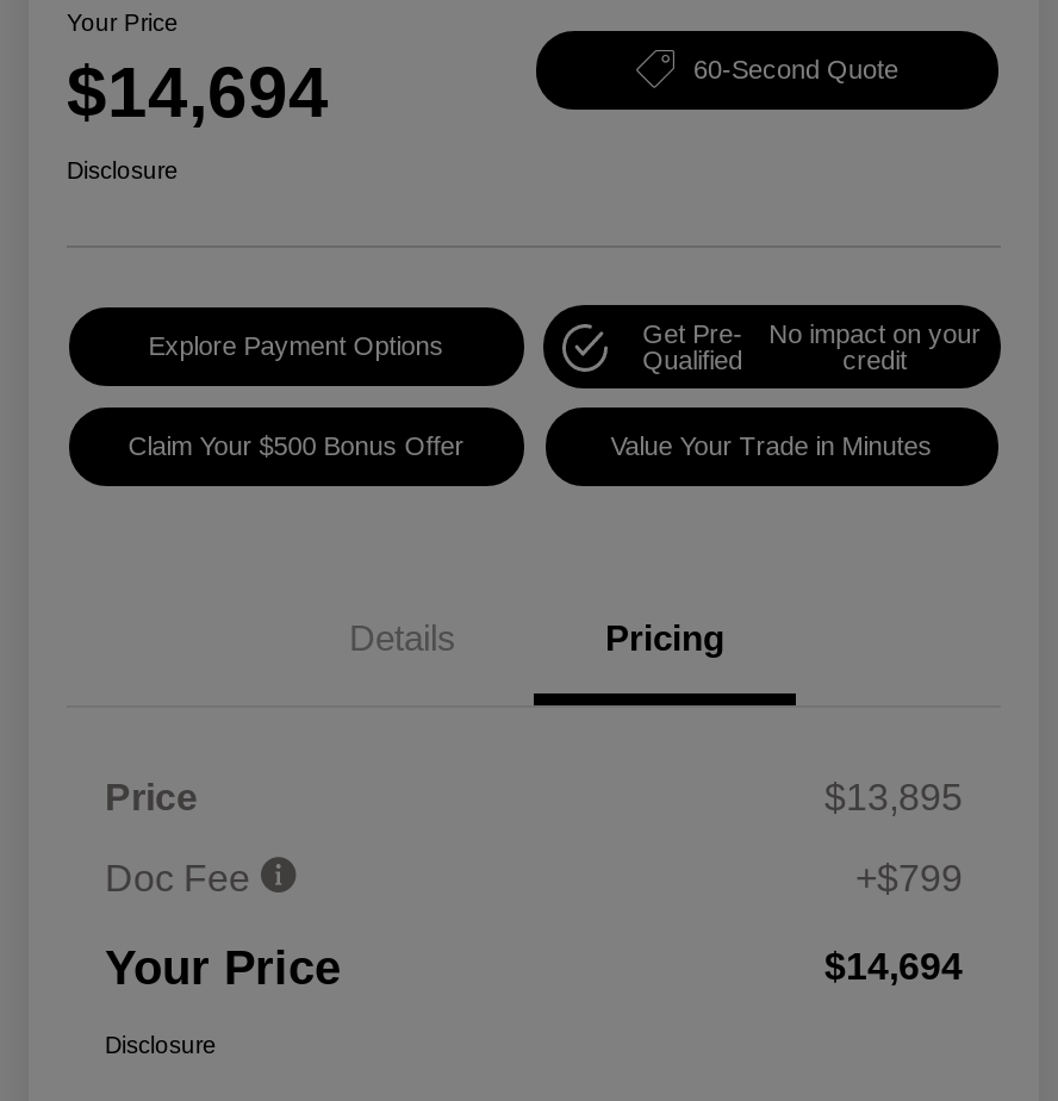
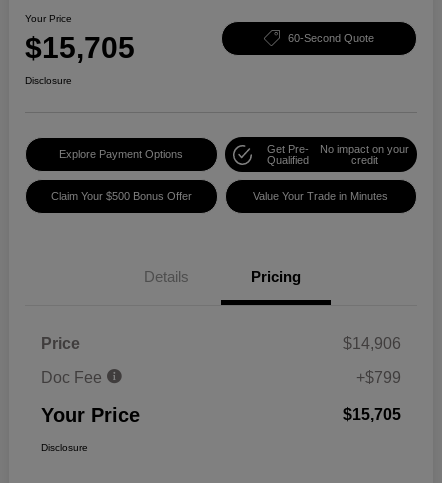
- $14,694
+ $15,705

- $13,895
+ $14,906

- $14,694
+ $15,705
